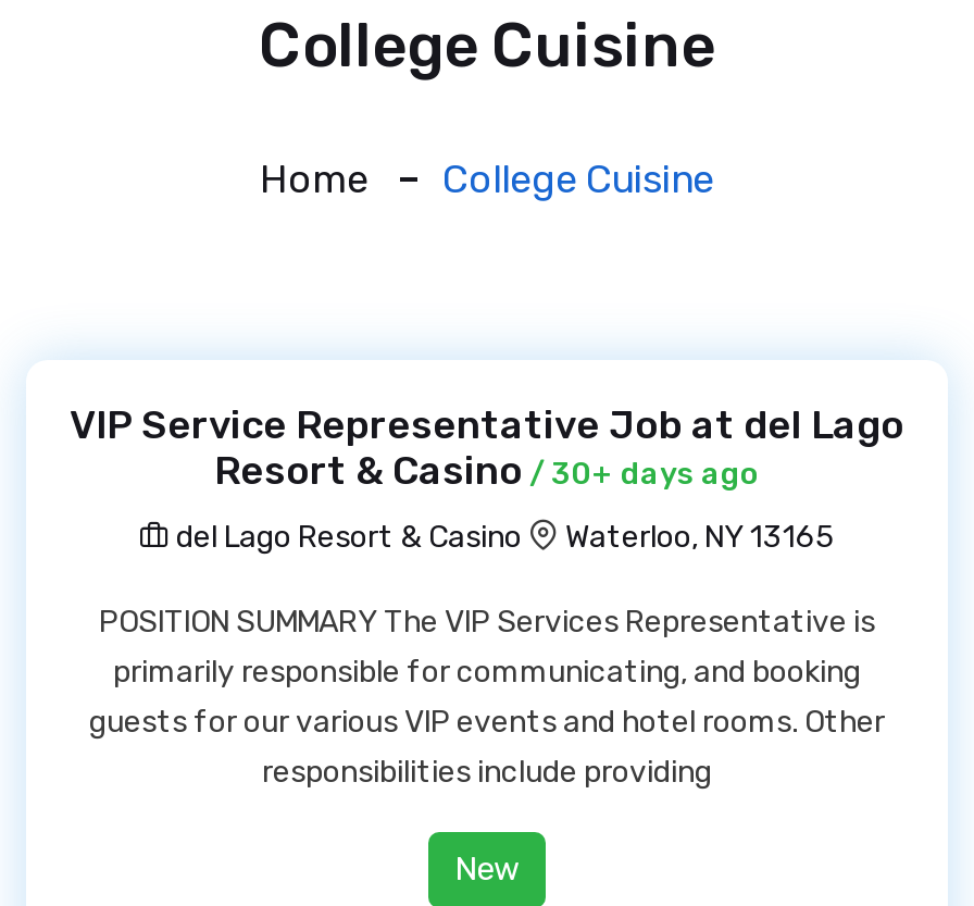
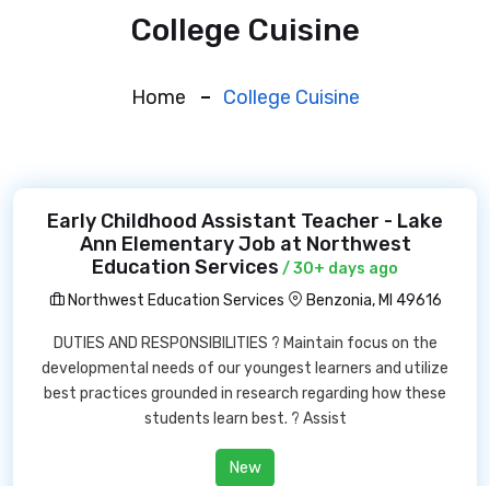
- VIP Service Representative Job at del Lago
- Resort & Casino / 30+ days ago
+ Early Childhood Assistant Teacher - Lake
+ Ann Elementary Job at Northwest
+ Education Services / 30+ days ago

- del Lago Resort & Casino
- Waterloo, NY 13165
+ Northwest Education Services
+ Benzonia, MI 49616

- POSITION SUMMARY The VIP Services Representative is
- primarily responsible for communicating, and booking
- guests for our various VIP events and hotel rooms. Other
- responsibilities include providing
+ DUTIES AND RESPONSIBILITIES ? Maintain focus on the
+ developmental needs of our youngest learners and utilize
+ best practices grounded in research regarding how these
+ students learn best. ? Assist
